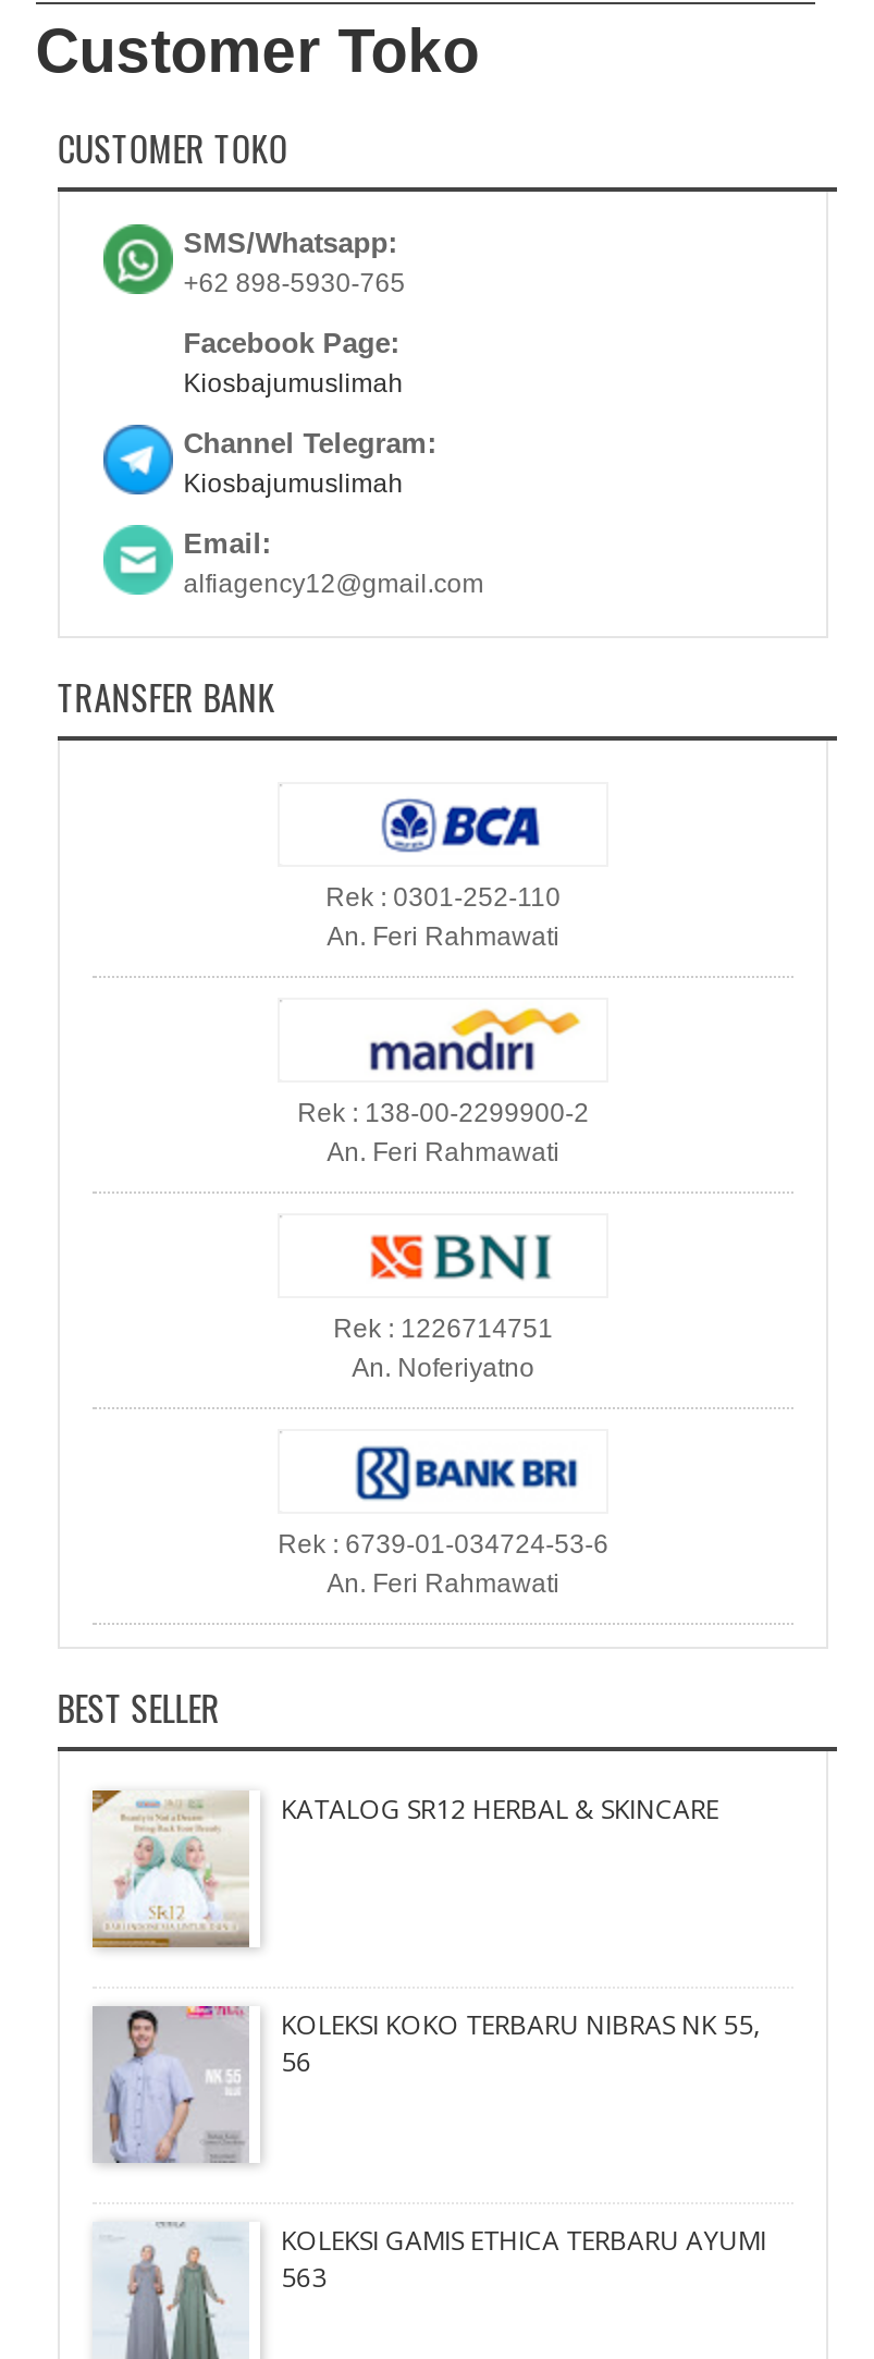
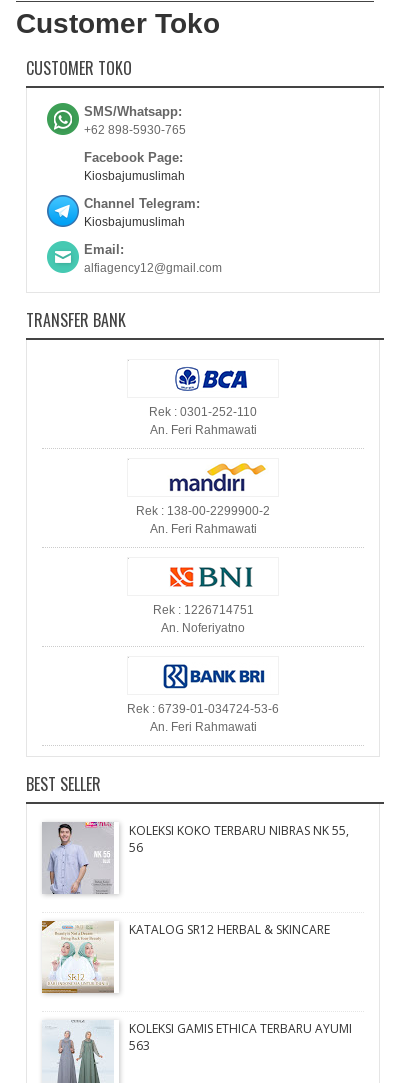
moved down: [image] | KATALOG SR12 HERBAL & SKINCARE

moved up: [image] | KOLEKSI KOKO TERBARU NIBRAS NK 55, | 56
